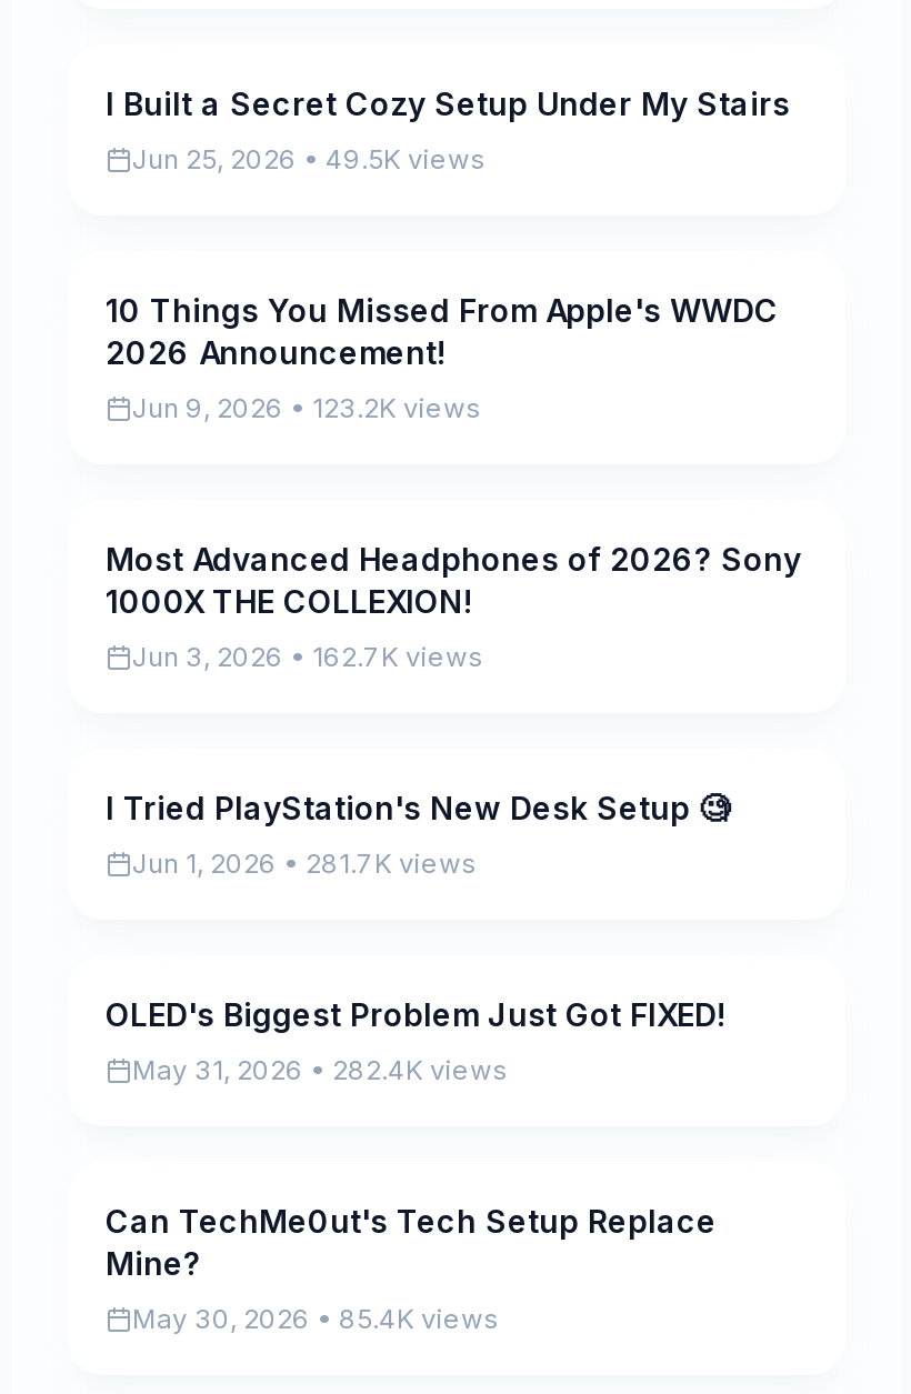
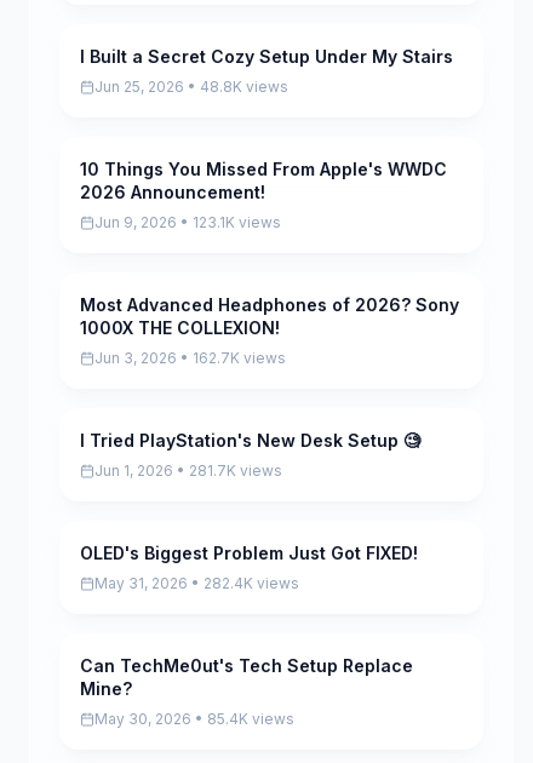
- Jun 25, 2026 • 49.5K views
+ Jun 25, 2026 • 48.8K views

- Jun 9, 2026 • 123.2K views
+ Jun 9, 2026 • 123.1K views
